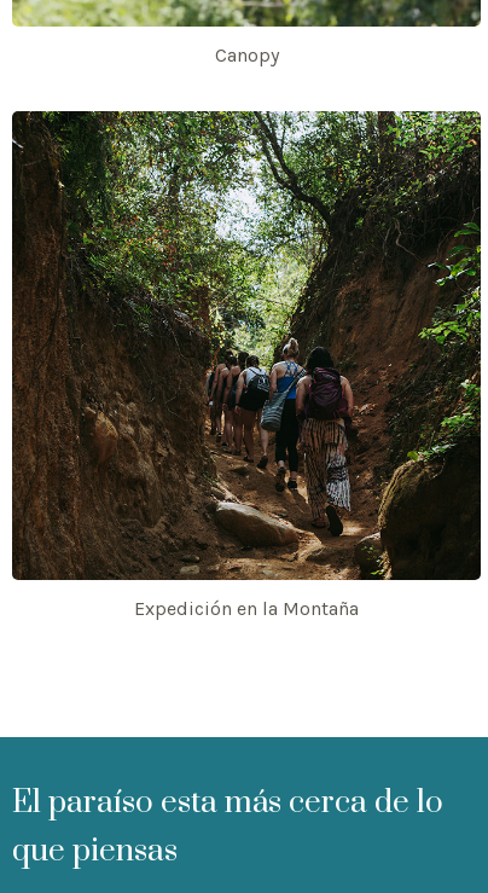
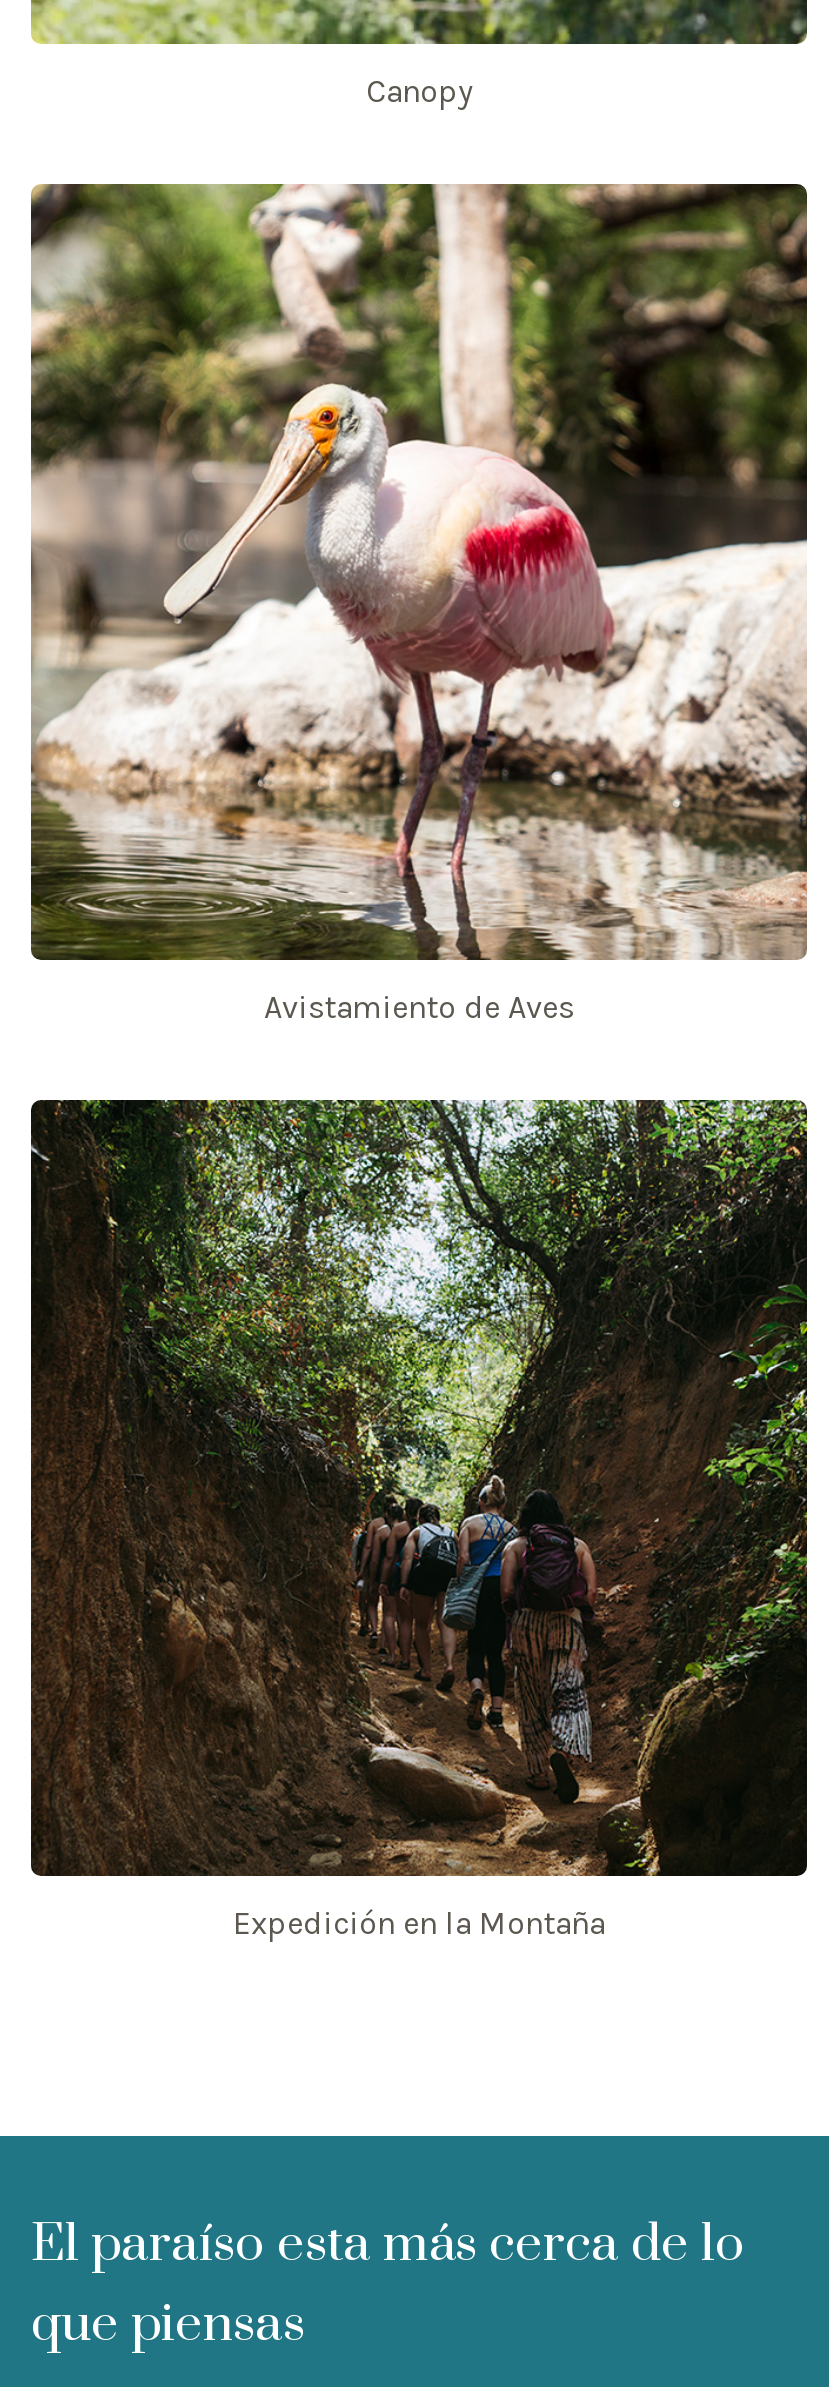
+ [image]
+ Avistamiento de Aves
